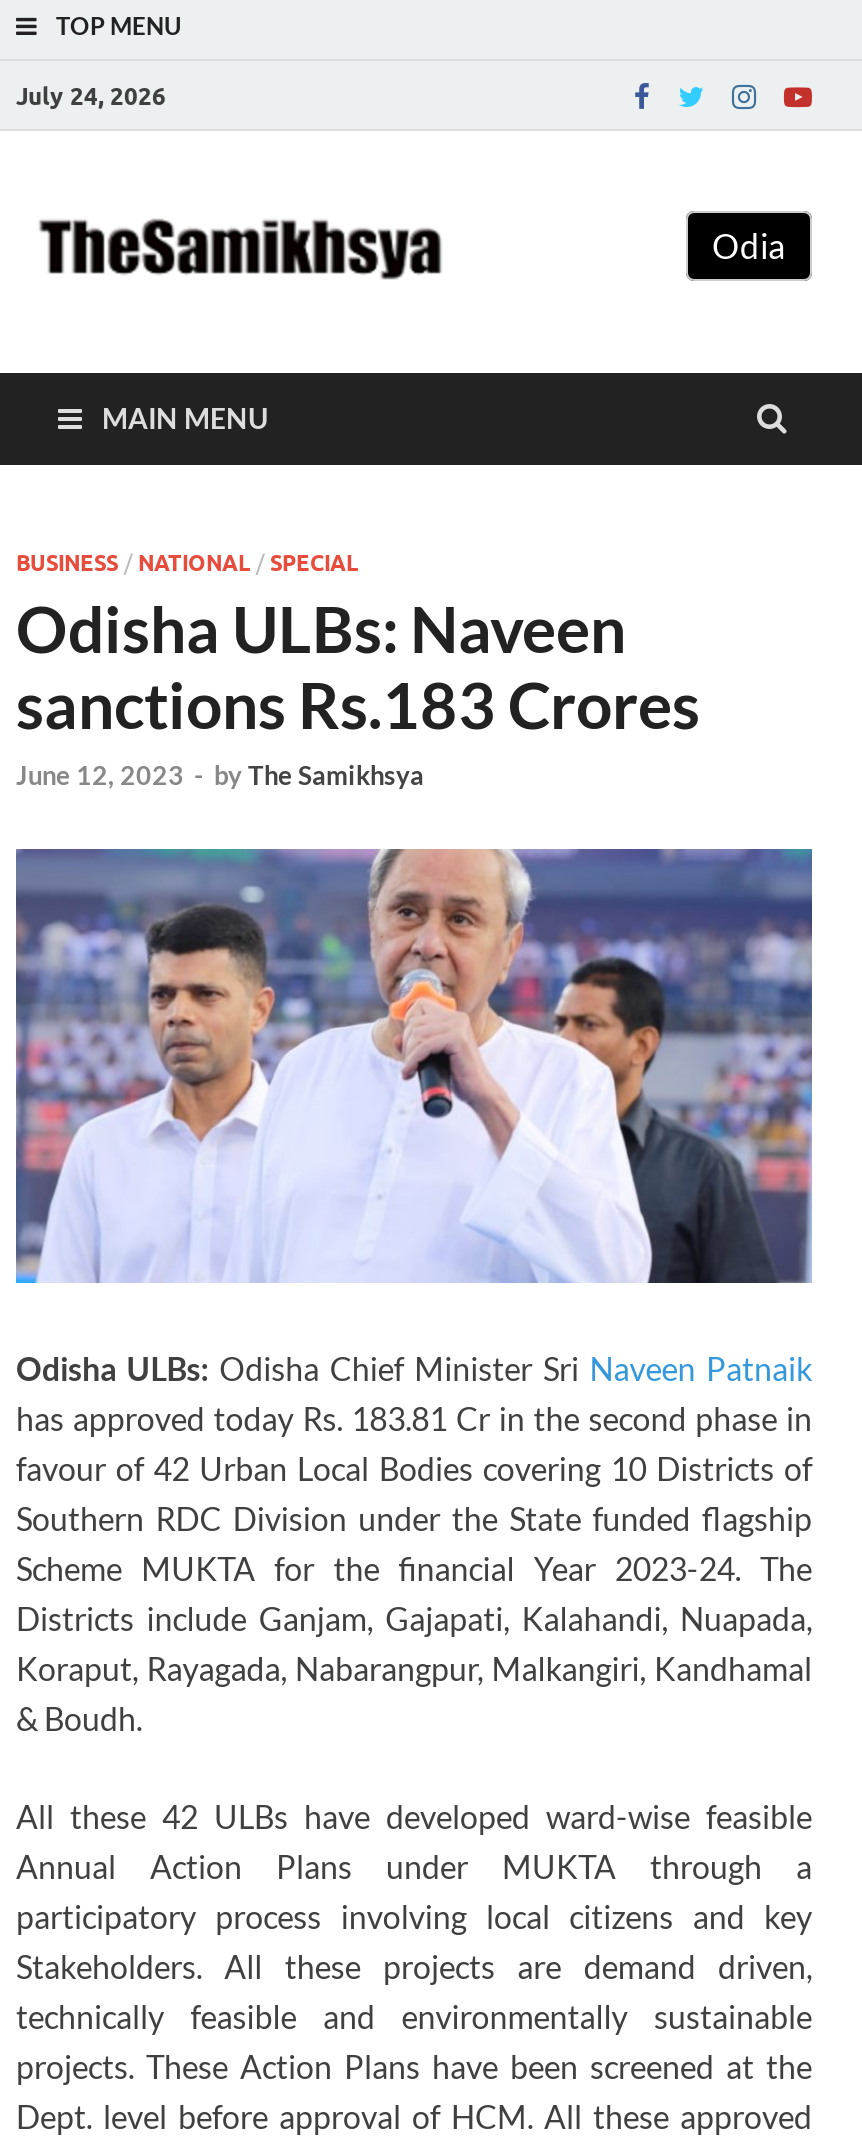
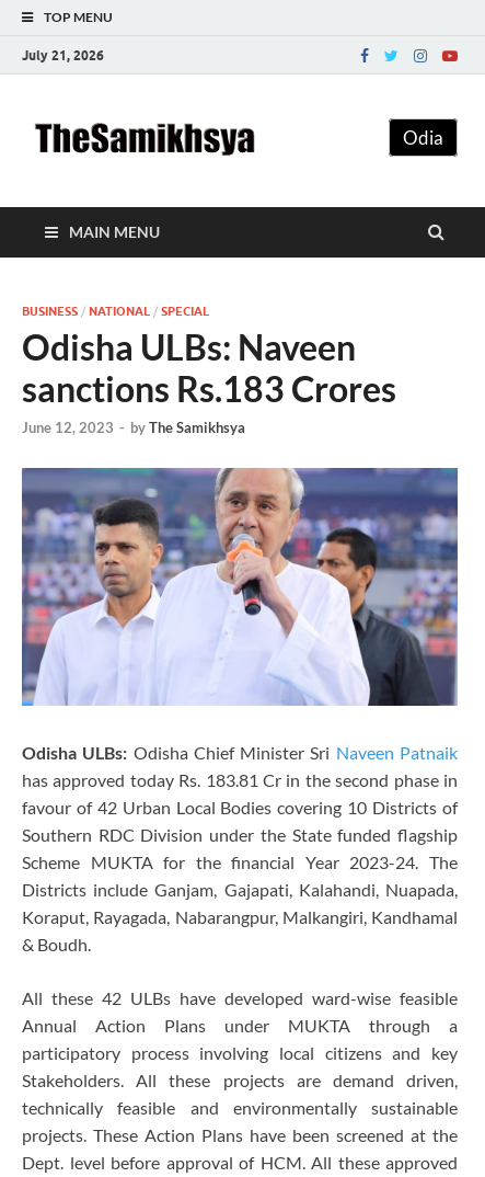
- July 24, 2026
+ July 21, 2026
